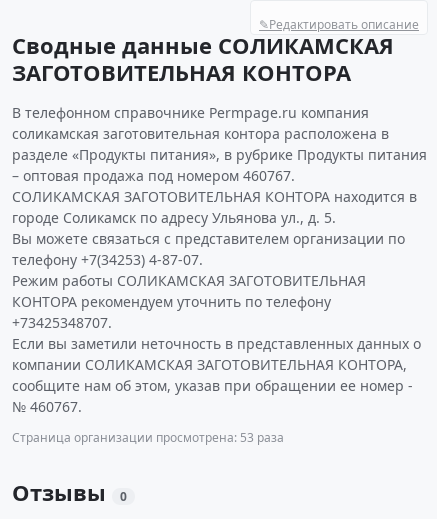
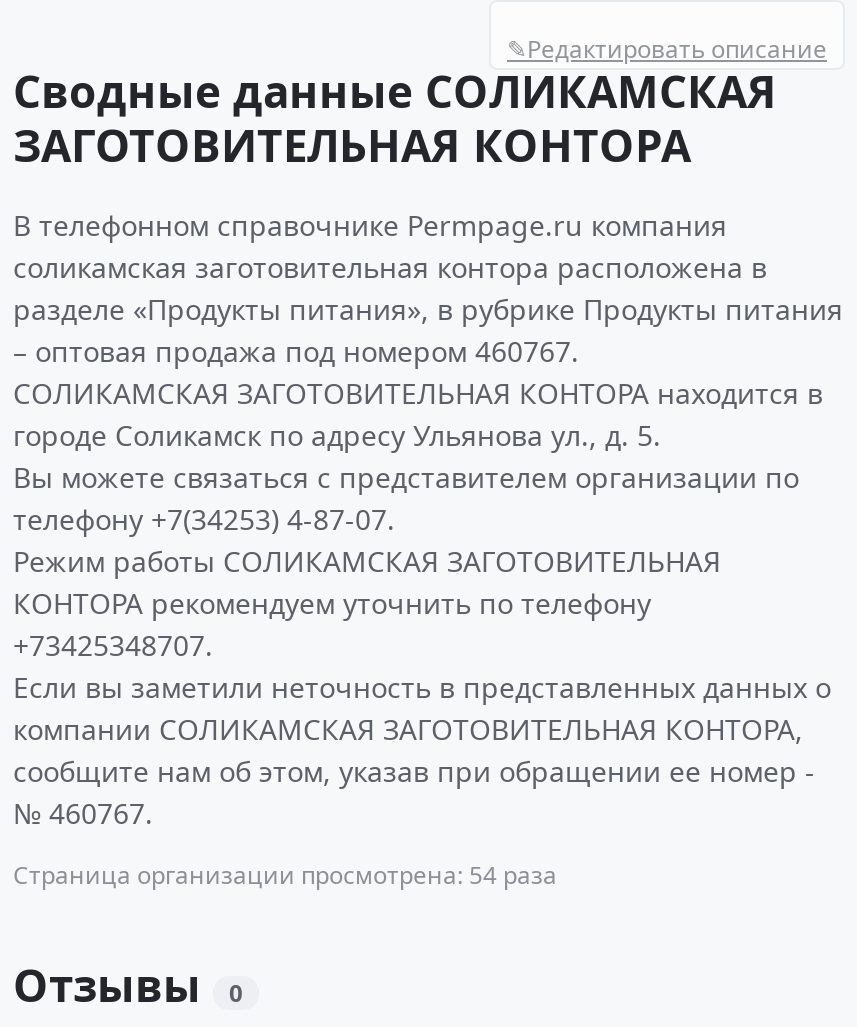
- Страница организации просмотрена: 53 раза
+ Страница организации просмотрена: 54 раза
